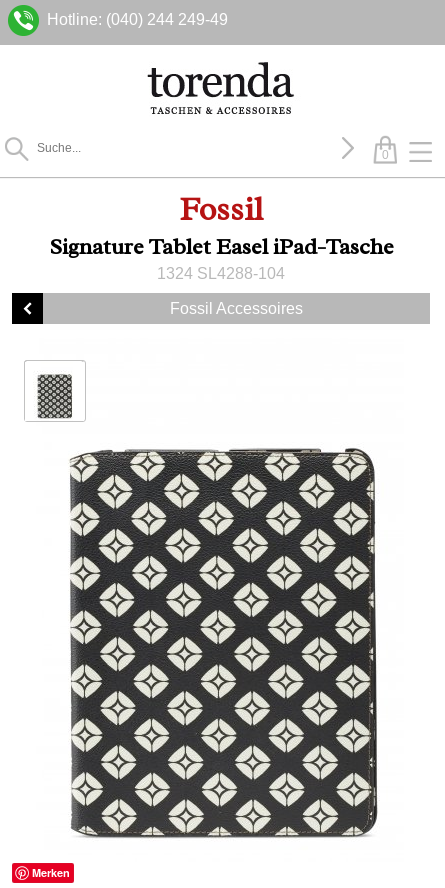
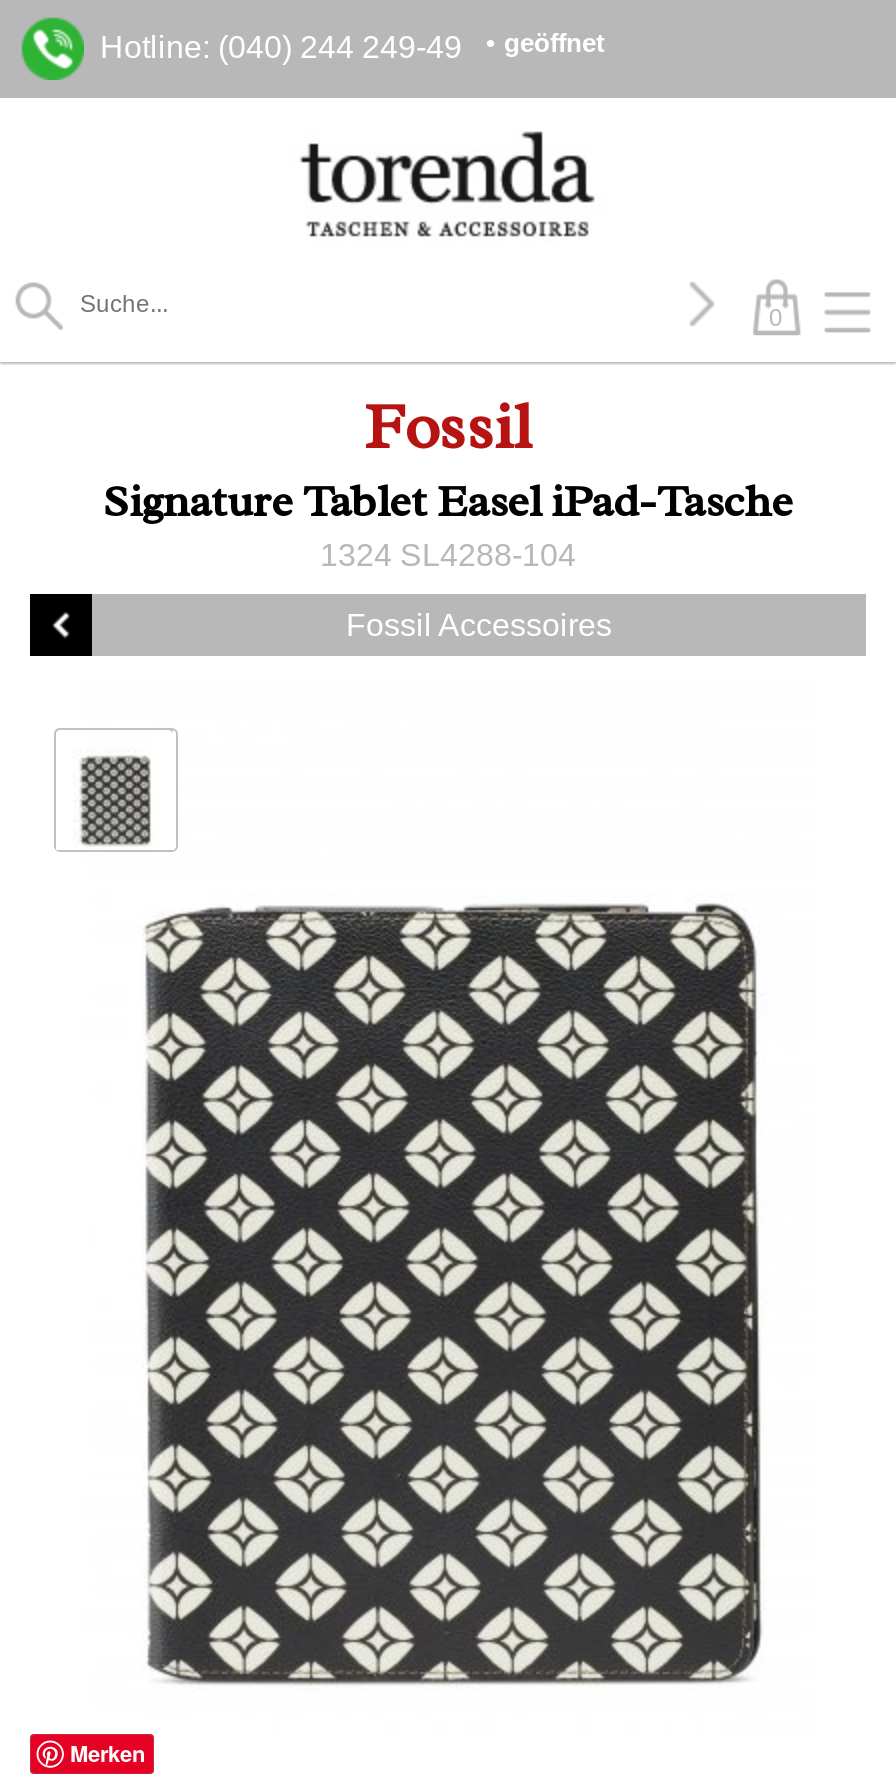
- Hotline: (040) 244 249-49
+ Hotline: (040) 244 249-49 • geöffnet
